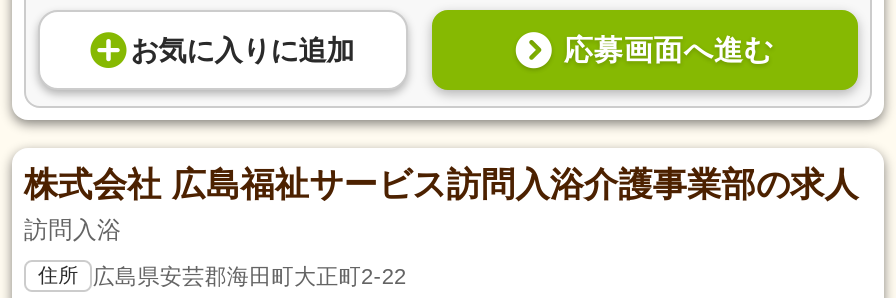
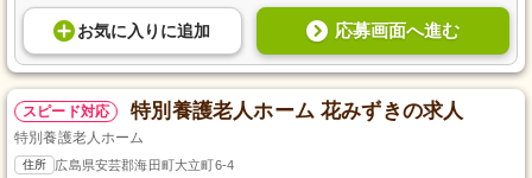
- 株式会社 広島福祉サービス訪問入浴介護事業部の求人
- 訪問入浴
+ スピード対応
+ 特別養護老人ホーム 花みずきの求人
+ 特別養護老人ホーム

- 広島県安芸郡海田町大正町2-22
+ 広島県安芸郡海田町大立町6-4
